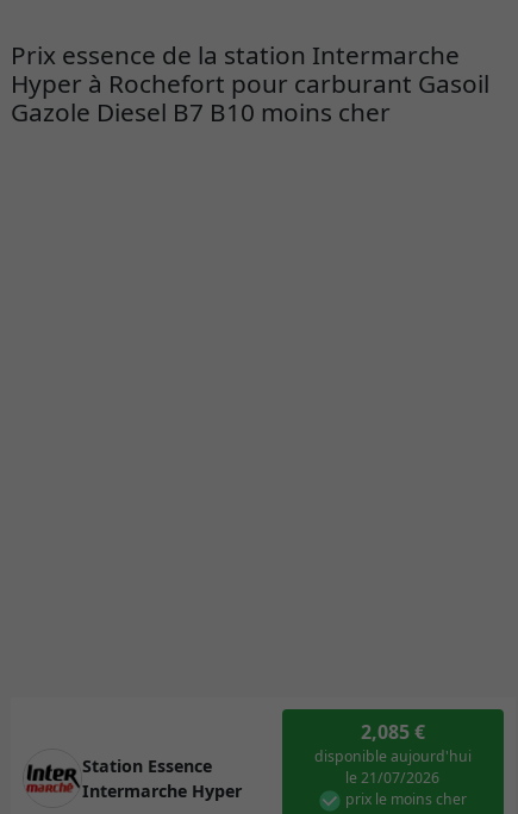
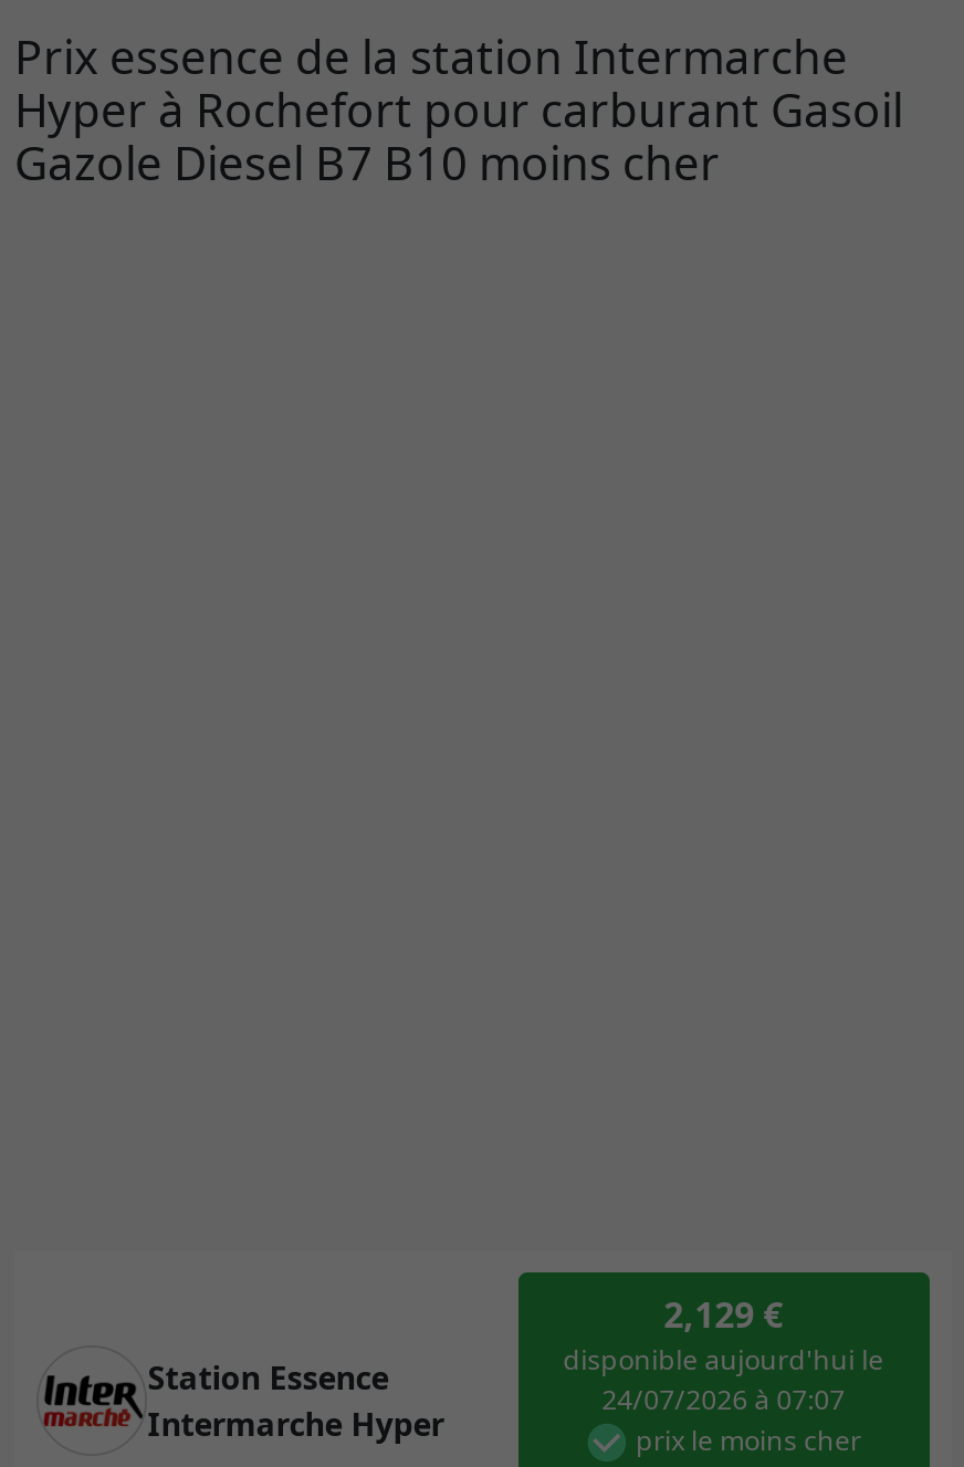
- 2,085 €
- disponible aujourd'hui
- le 21/07/2026
+ 2,129 €
+ disponible aujourd'hui le
+ 24/07/2026 à 07:07
